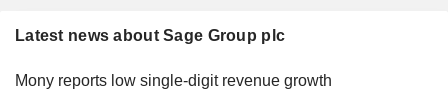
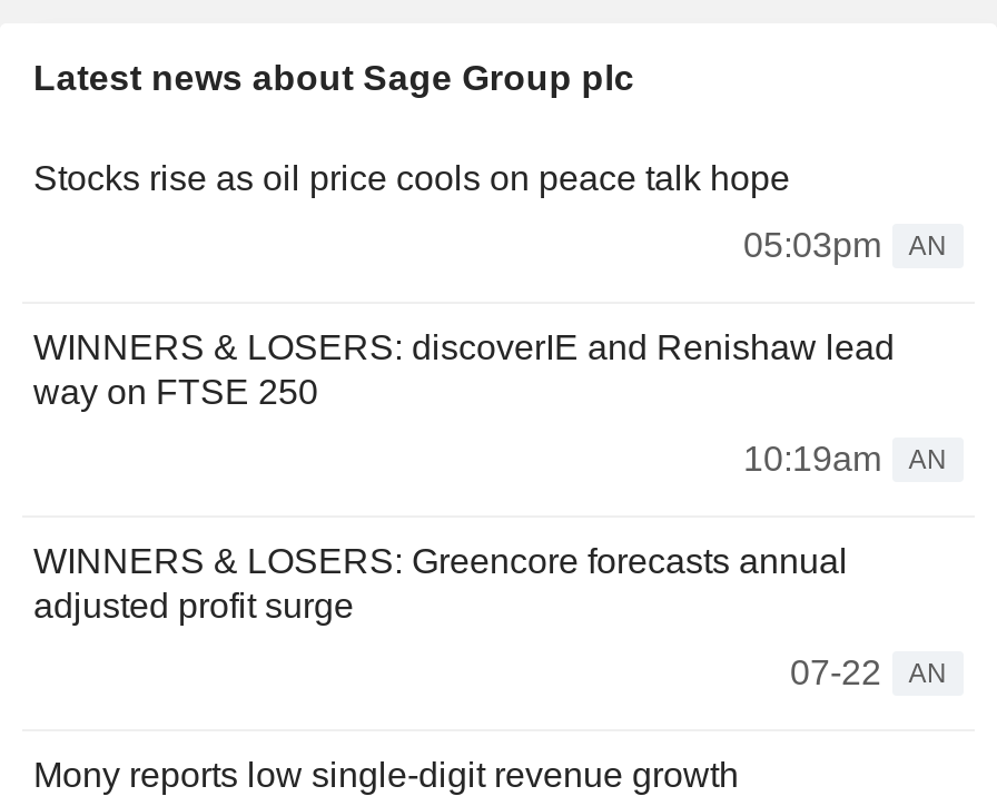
+ Stocks rise as oil price cools on peace talk hope
+ 05:03pm
+ AN
+ WINNERS & LOSERS: discoverIE and Renishaw lead
+ way on FTSE 250
+ 10:19am
+ AN
+ WINNERS & LOSERS: Greencore forecasts annual
+ adjusted profit surge
+ 07-22
+ AN
